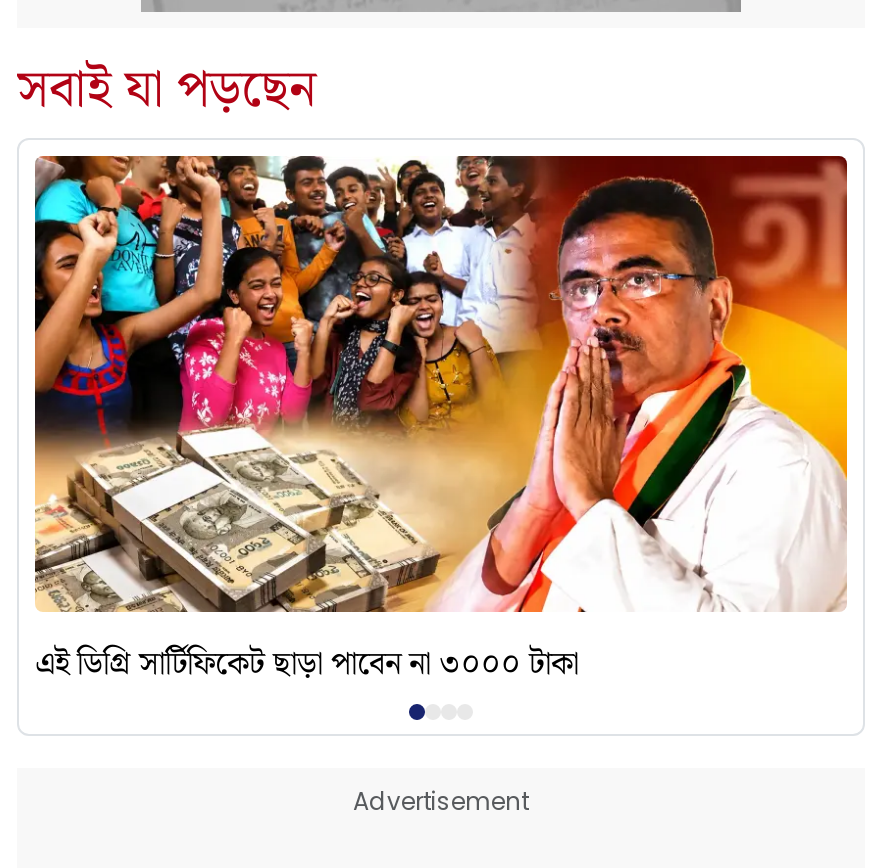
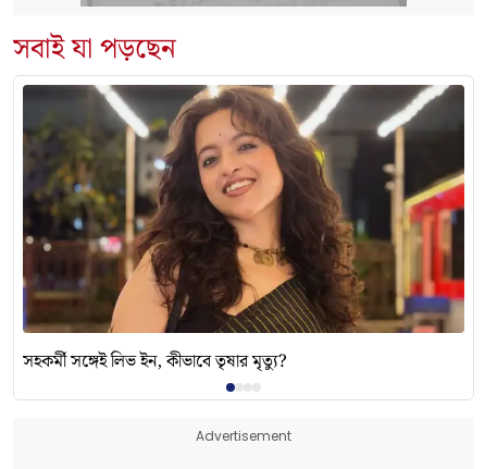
- [image]
- এই ডিগ্রি সার্টিফিকেট ছাড়া পাবেন না ৩০০০ টাকা
+ [image]
+ সহকর্মী সঙ্গেই লিভ ইন, কীভাবে তৃষার মৃত্যু?
